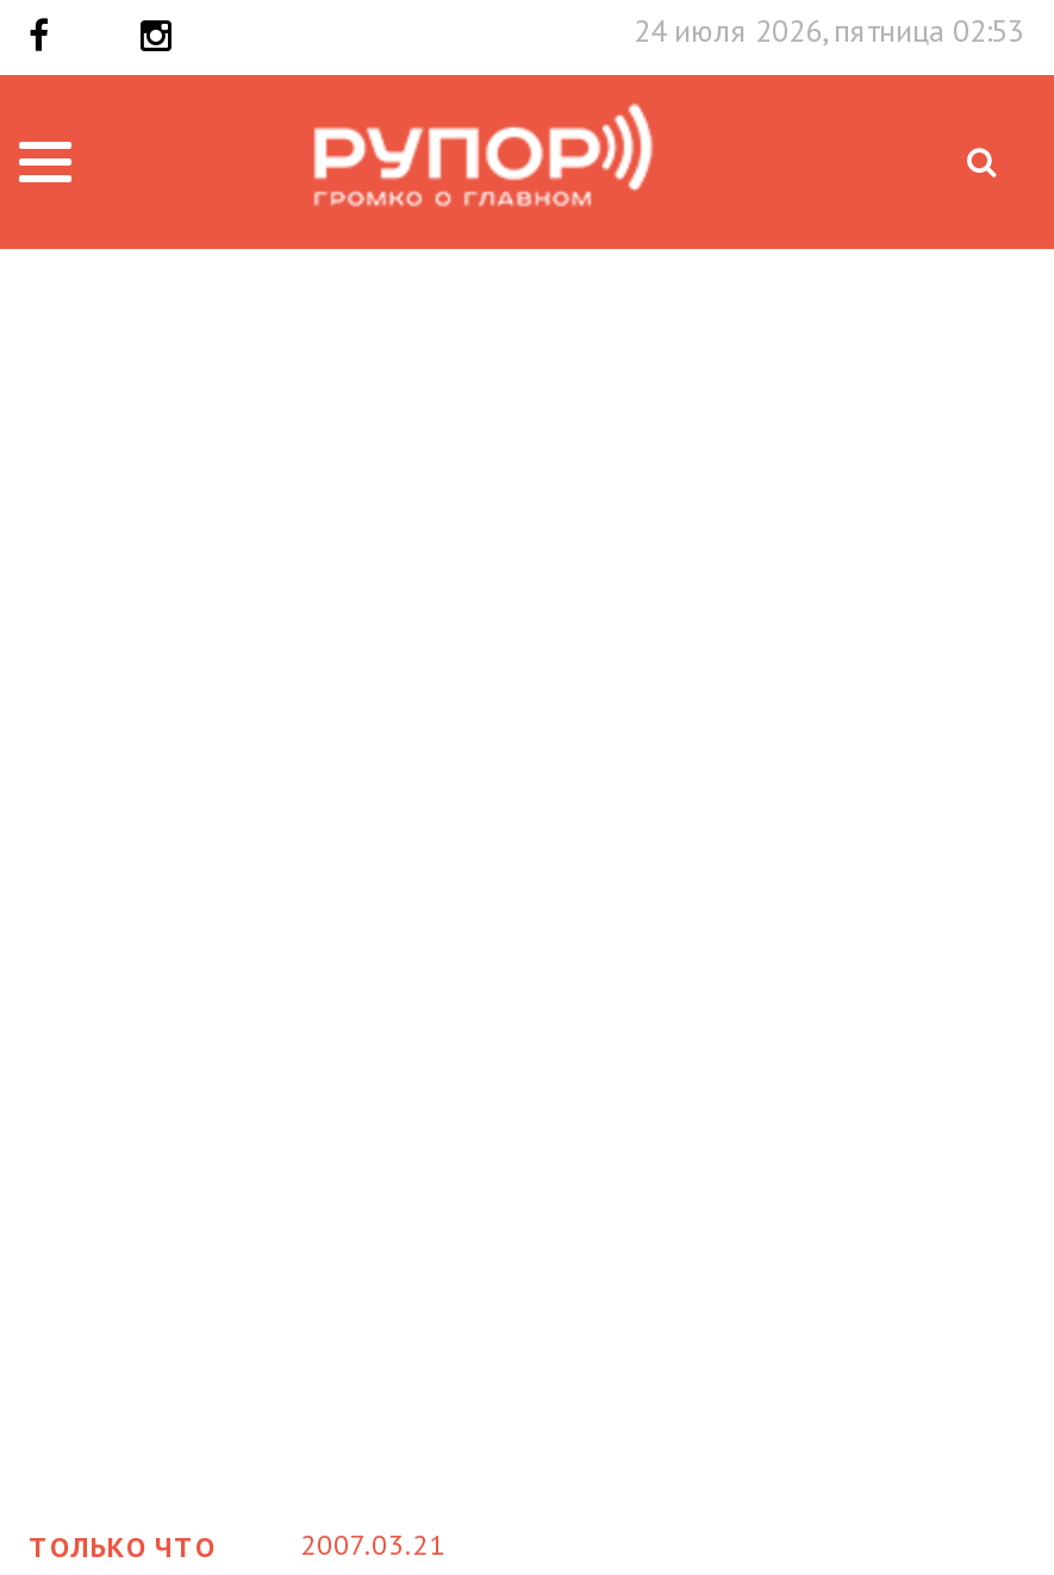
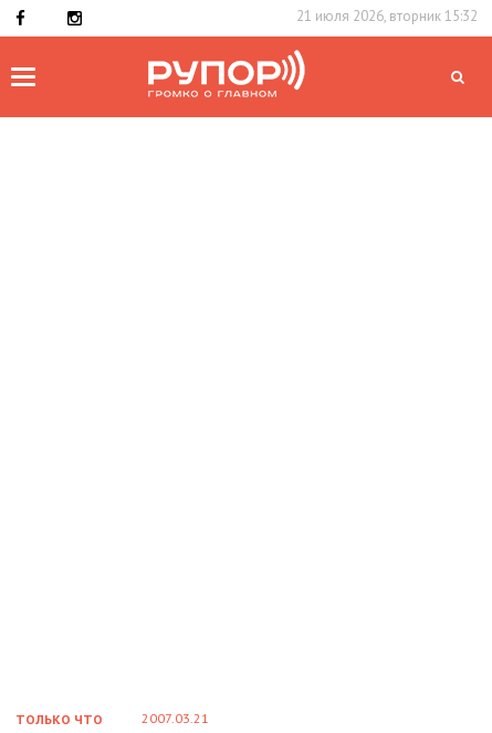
- 24 июля 2026, пятница 02:53
+ 21 июля 2026, вторник 15:32
